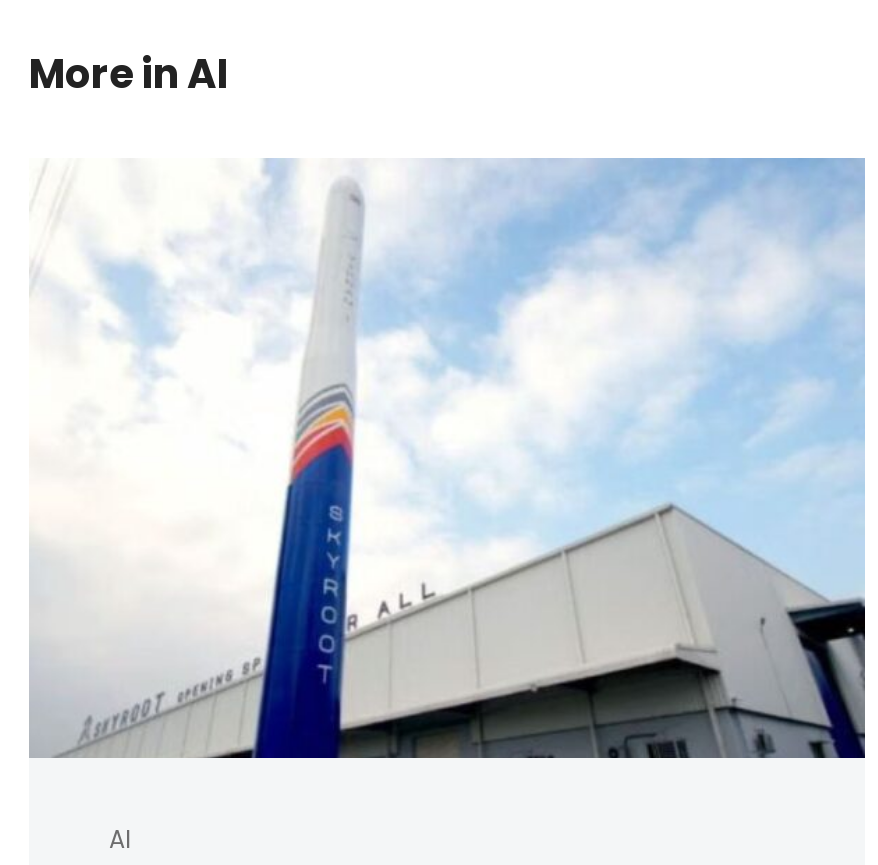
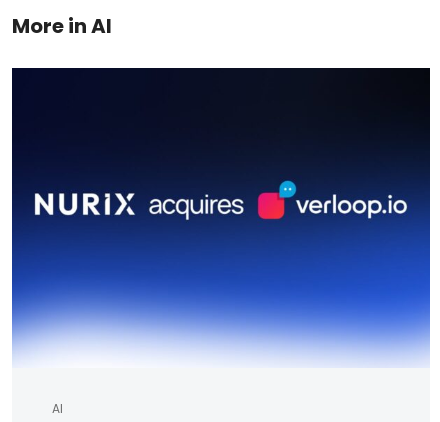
- [image]
+ [image]
